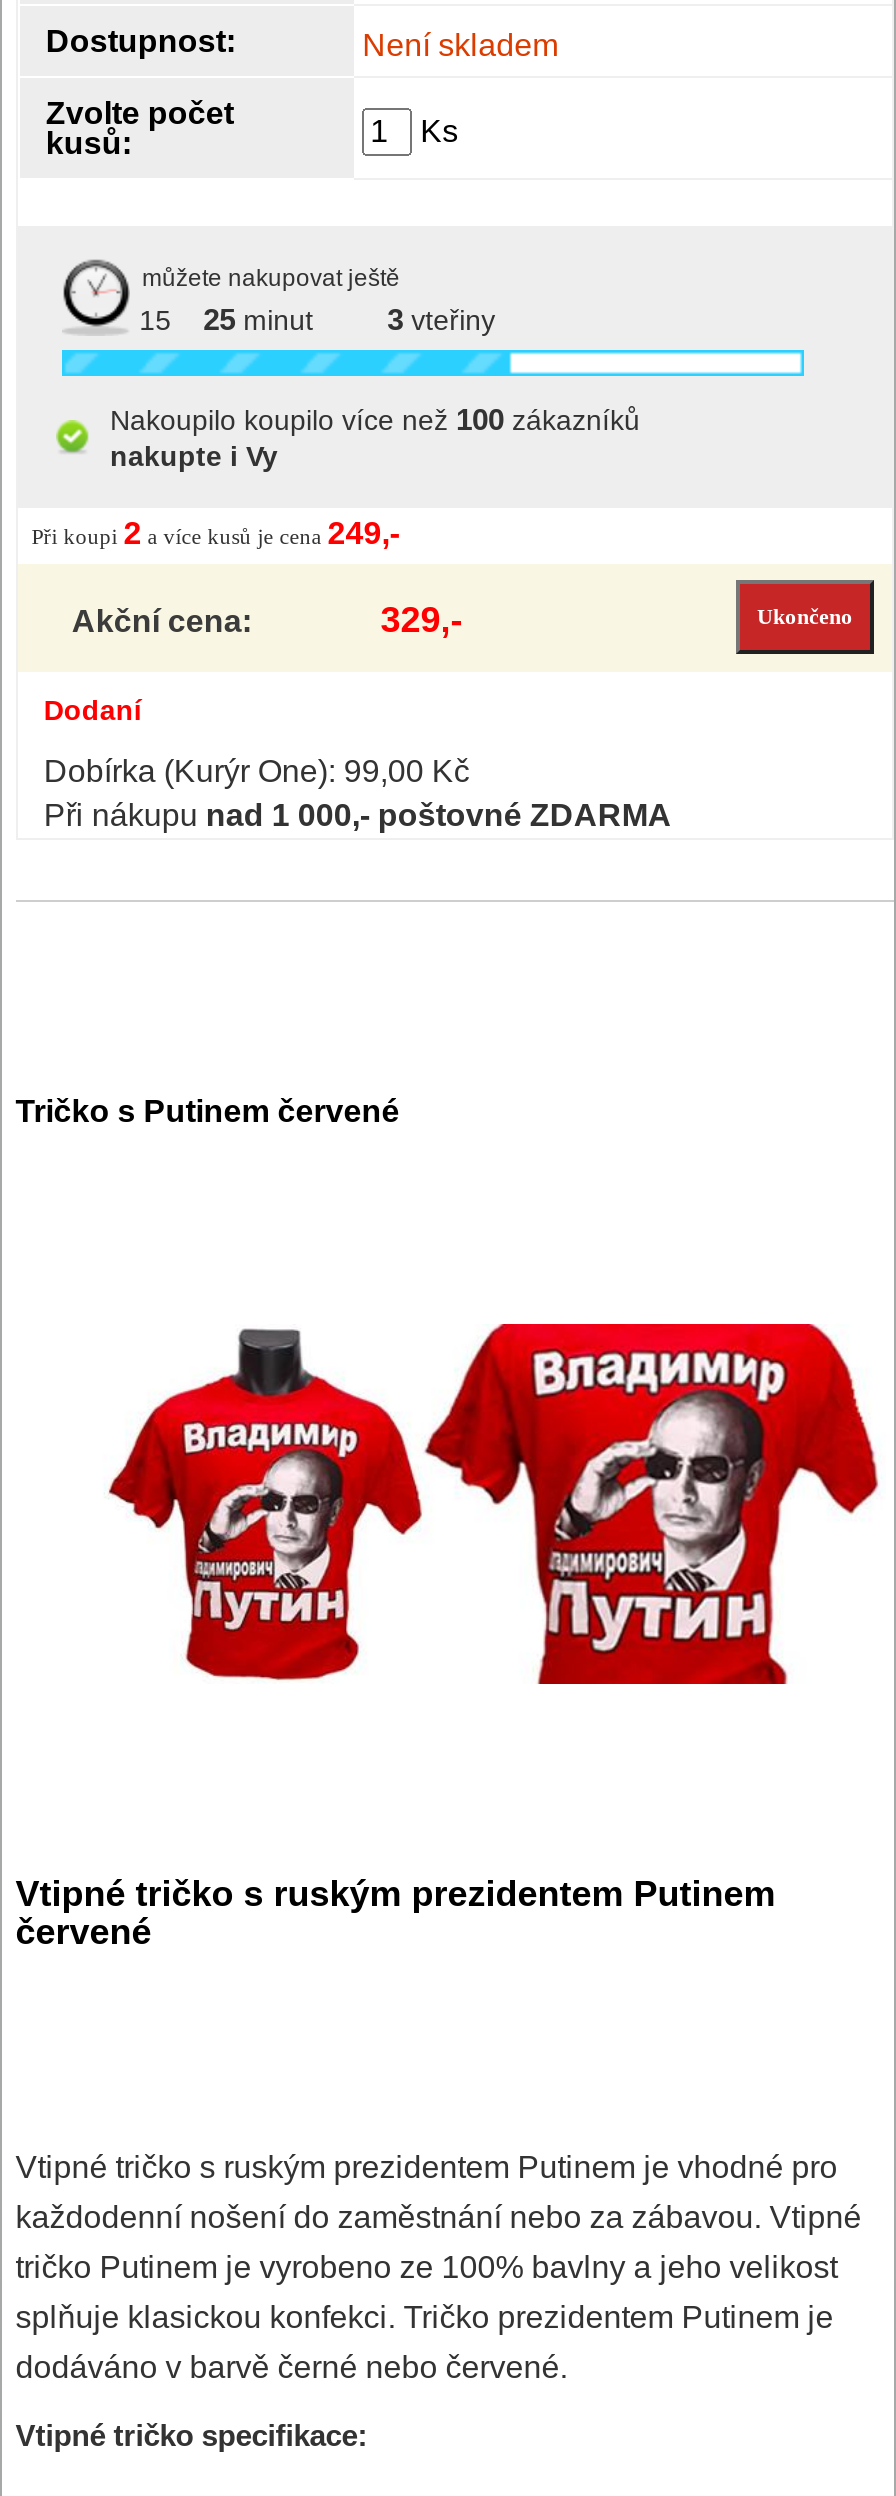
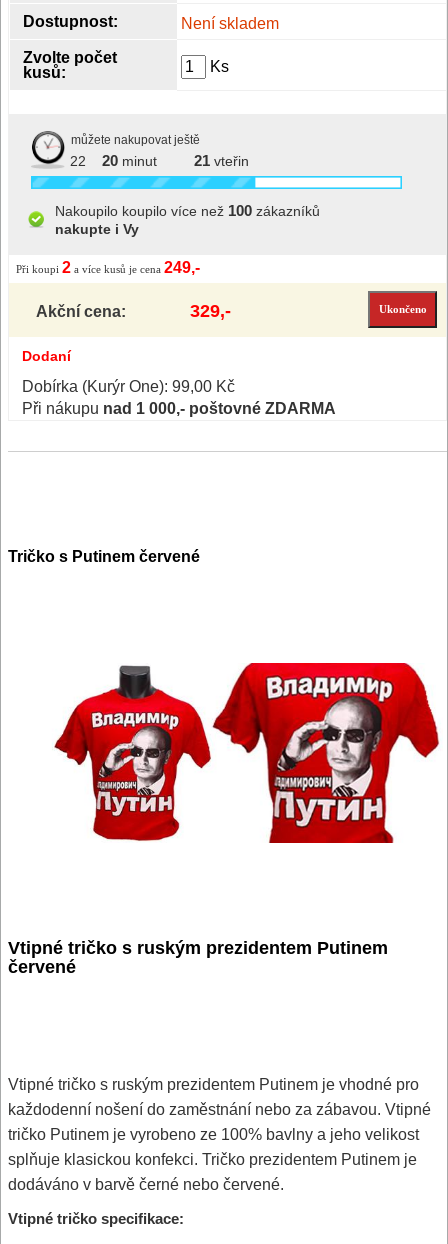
- 15
- 25 minut
- 3 vteřiny
+ 22
+ 20 minut
+ 21 vteřin
